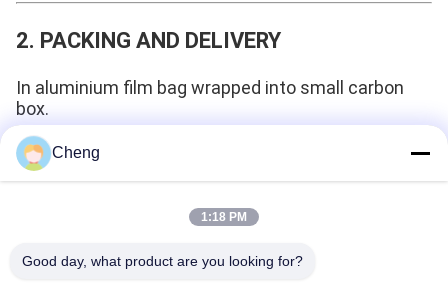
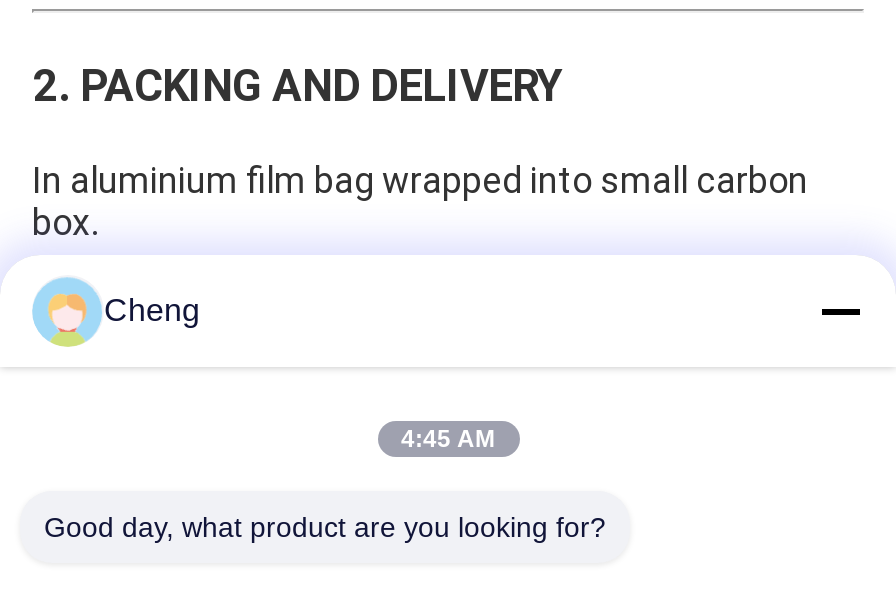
- 1:18 PM
+ 4:45 AM
